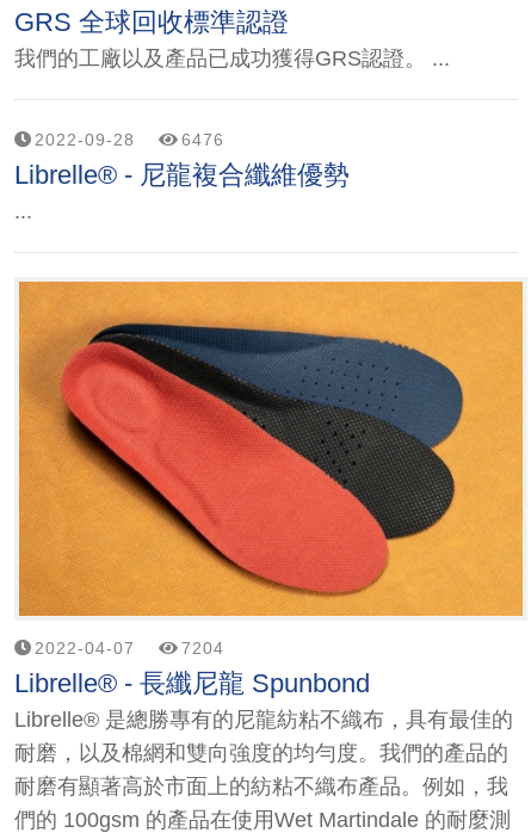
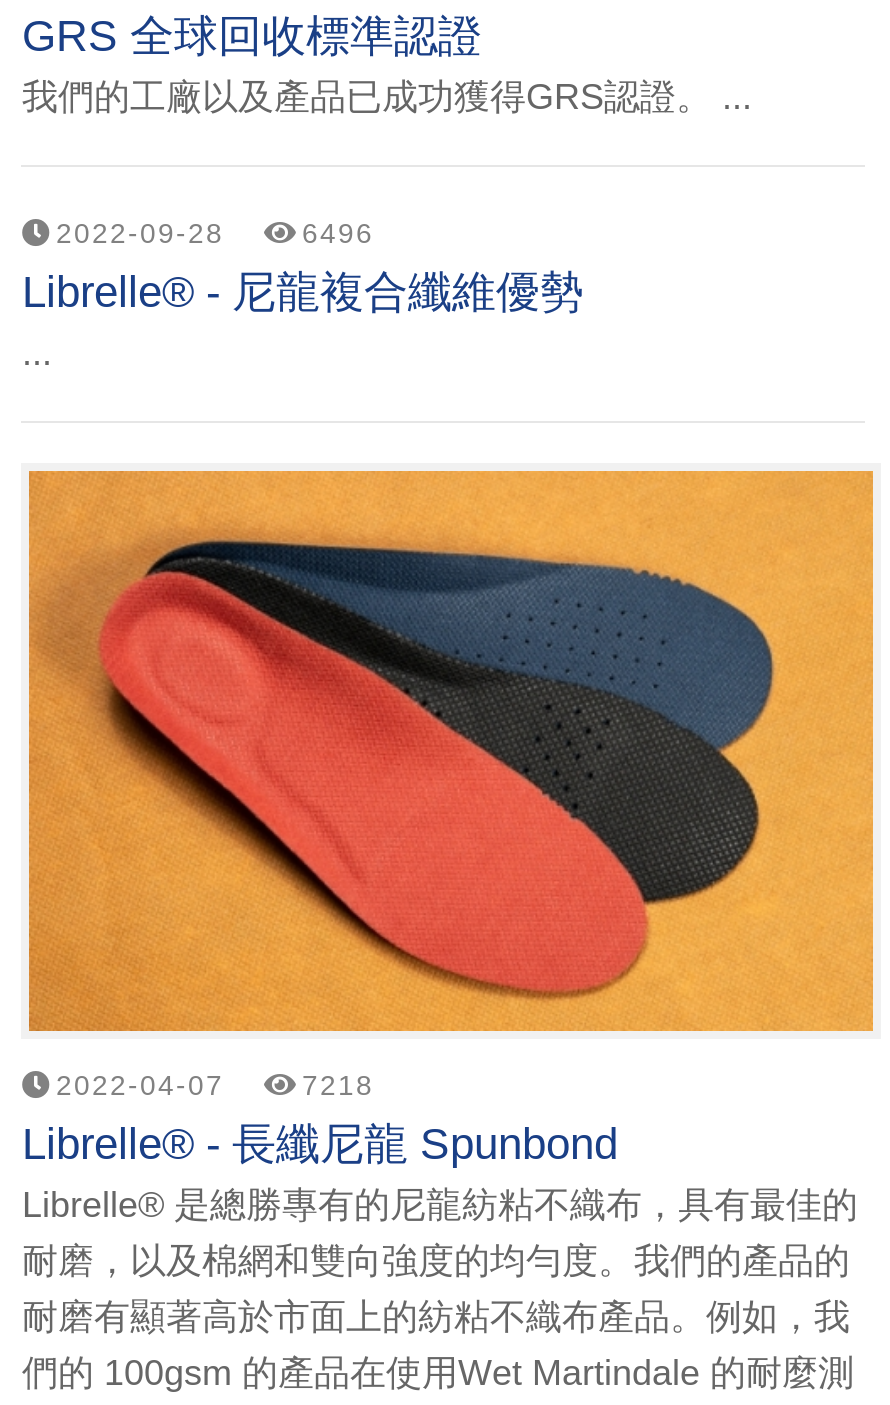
- 2022-09-28 6476
+ 2022-09-28 6496

- 2022-04-07 7204
+ 2022-04-07 7218
